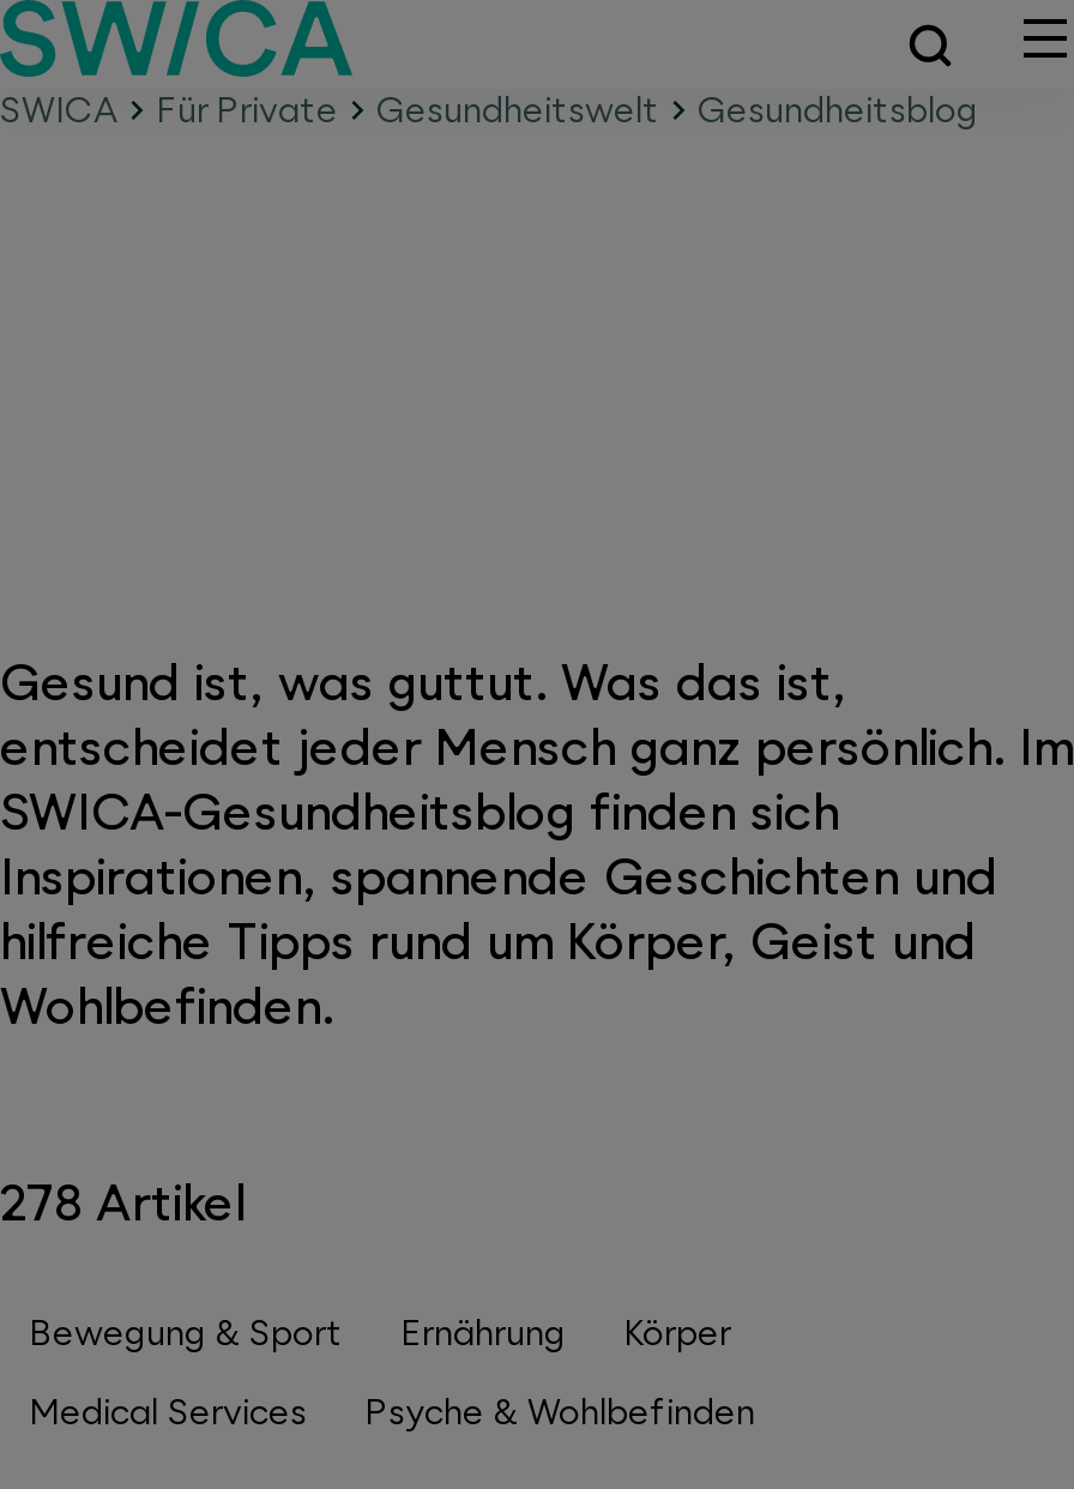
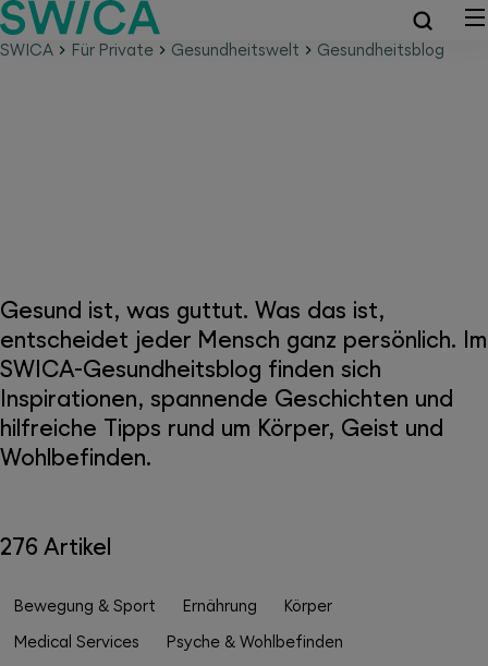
- 278 Artikel
+ 276 Artikel
